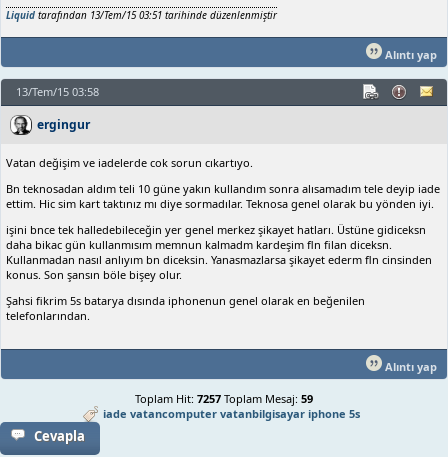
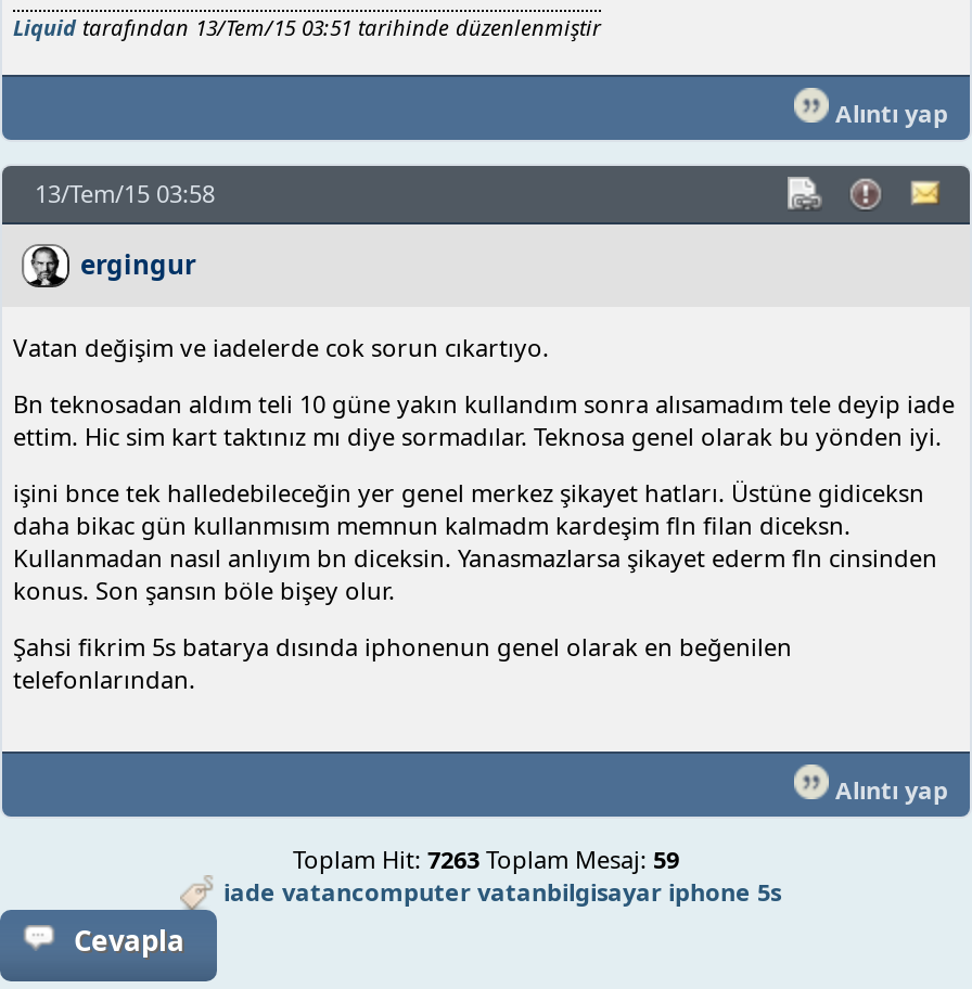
- Toplam Hit: 7257 Toplam Mesaj: 59
+ Toplam Hit: 7263 Toplam Mesaj: 59
